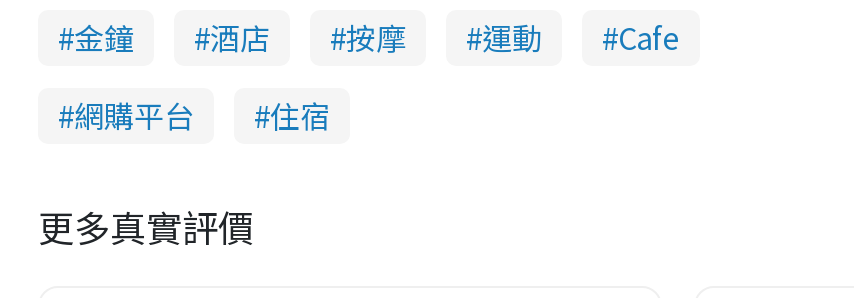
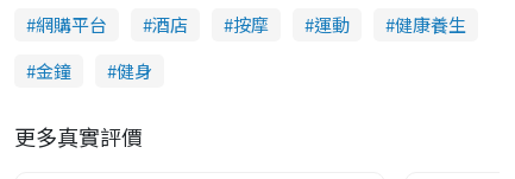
- 金鐘
+ 網購平台

- Cafe
+ 健康養生

- 網購平台
- 住宿
+ 金鐘
+ 健身
